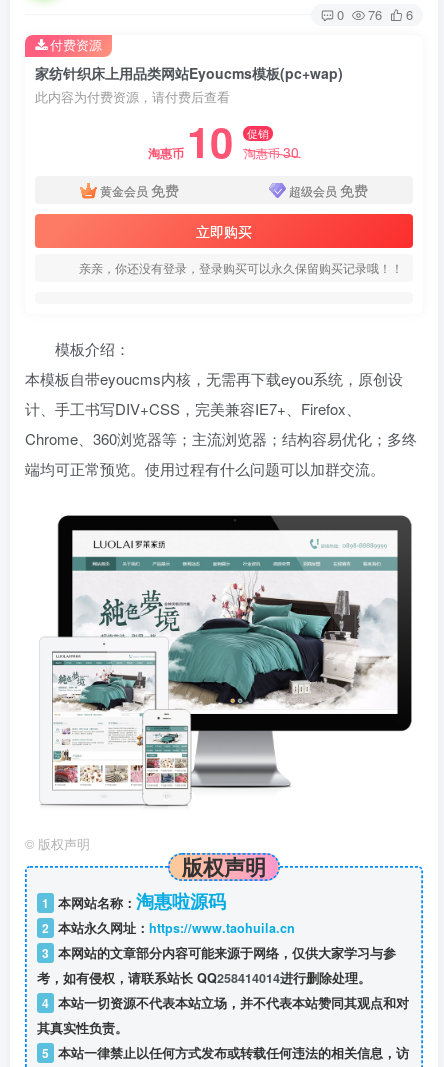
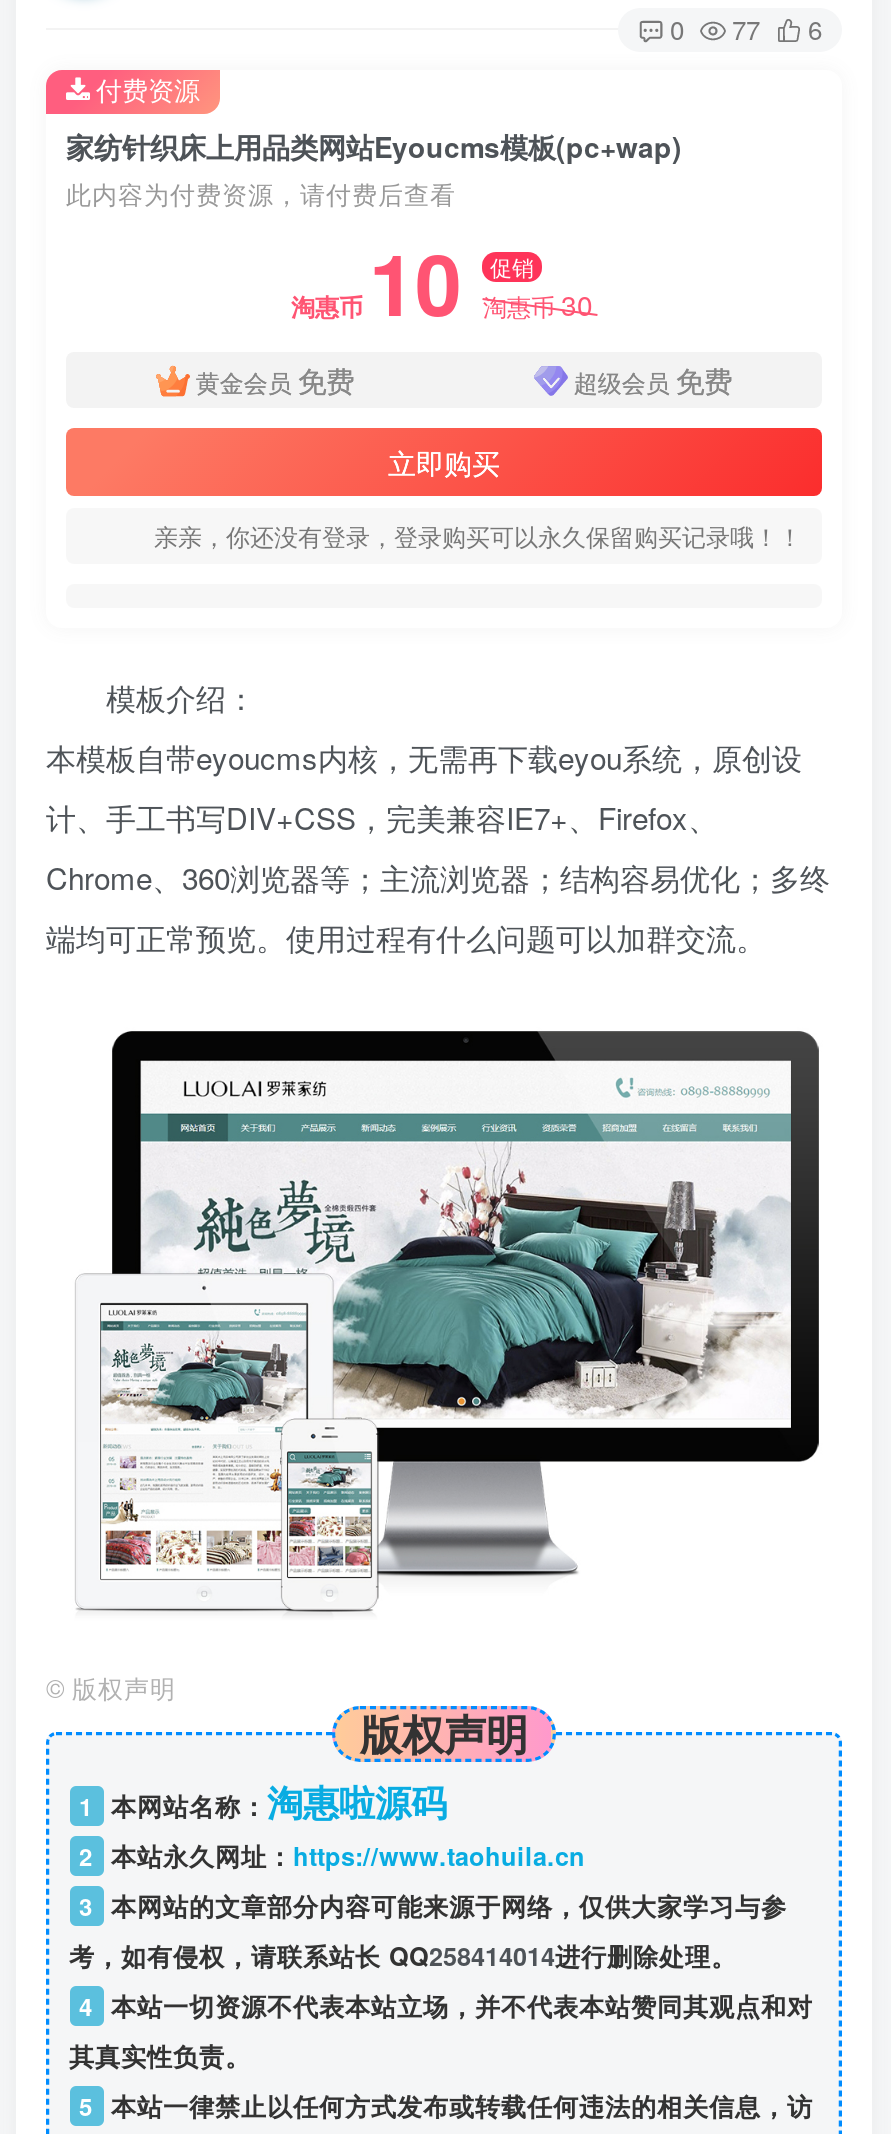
- 0 76 6
+ 0 77 6
